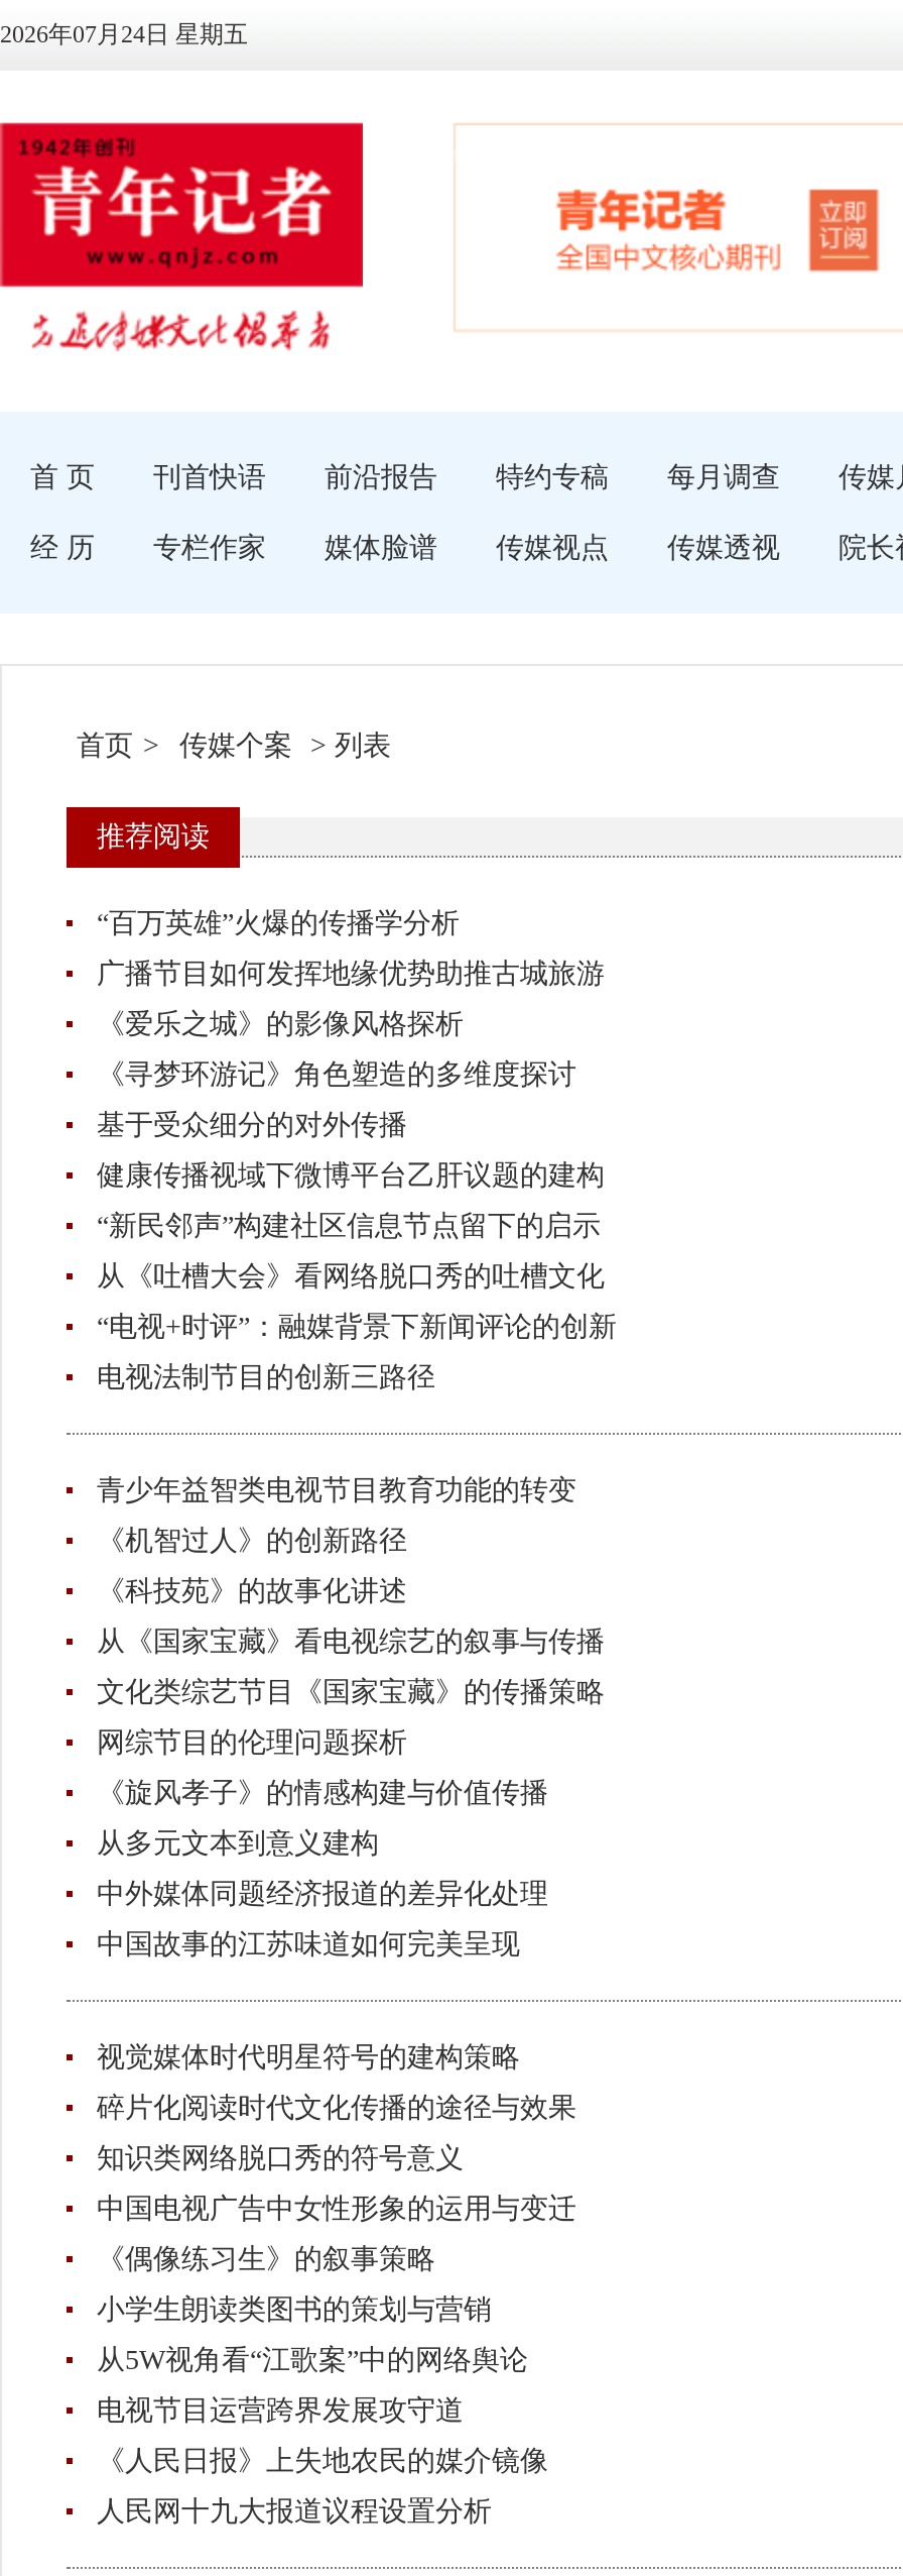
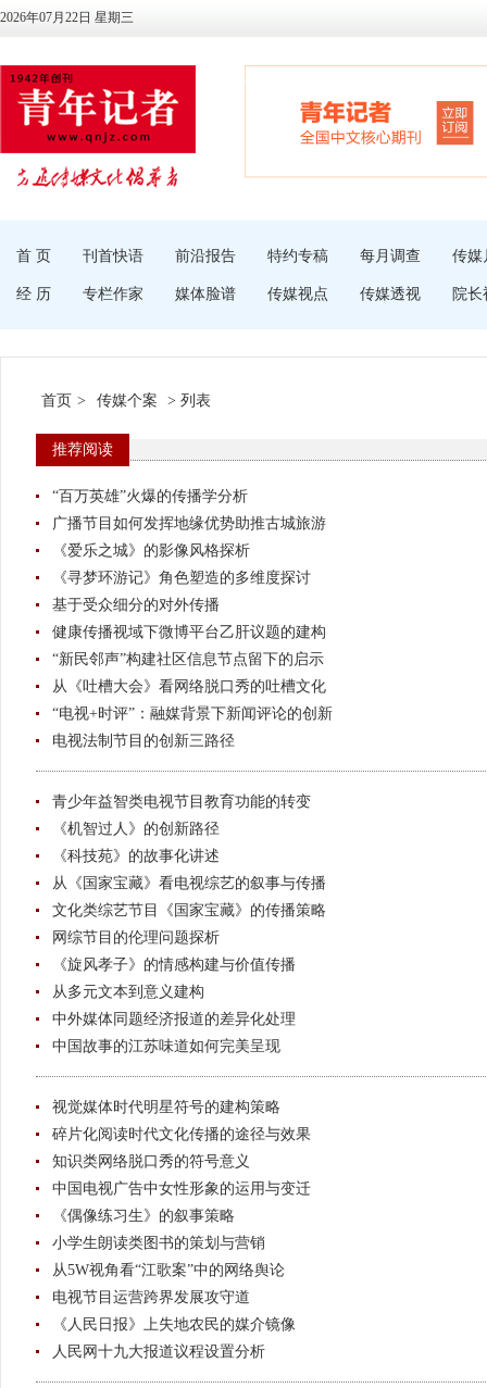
- 2026年07月24日 星期五
+ 2026年07月22日 星期三
